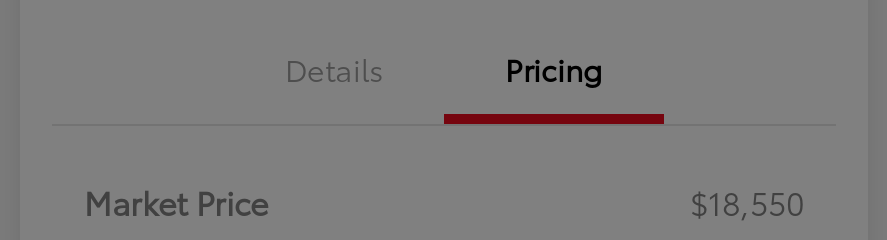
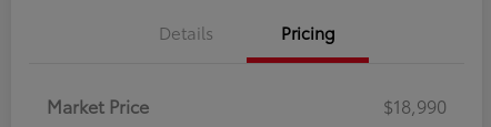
- $18,550
+ $18,990
